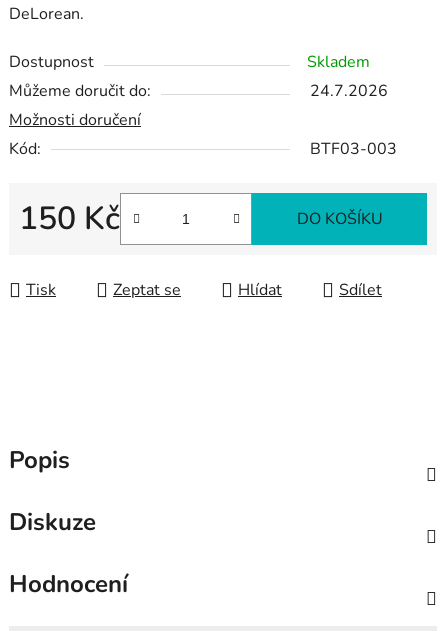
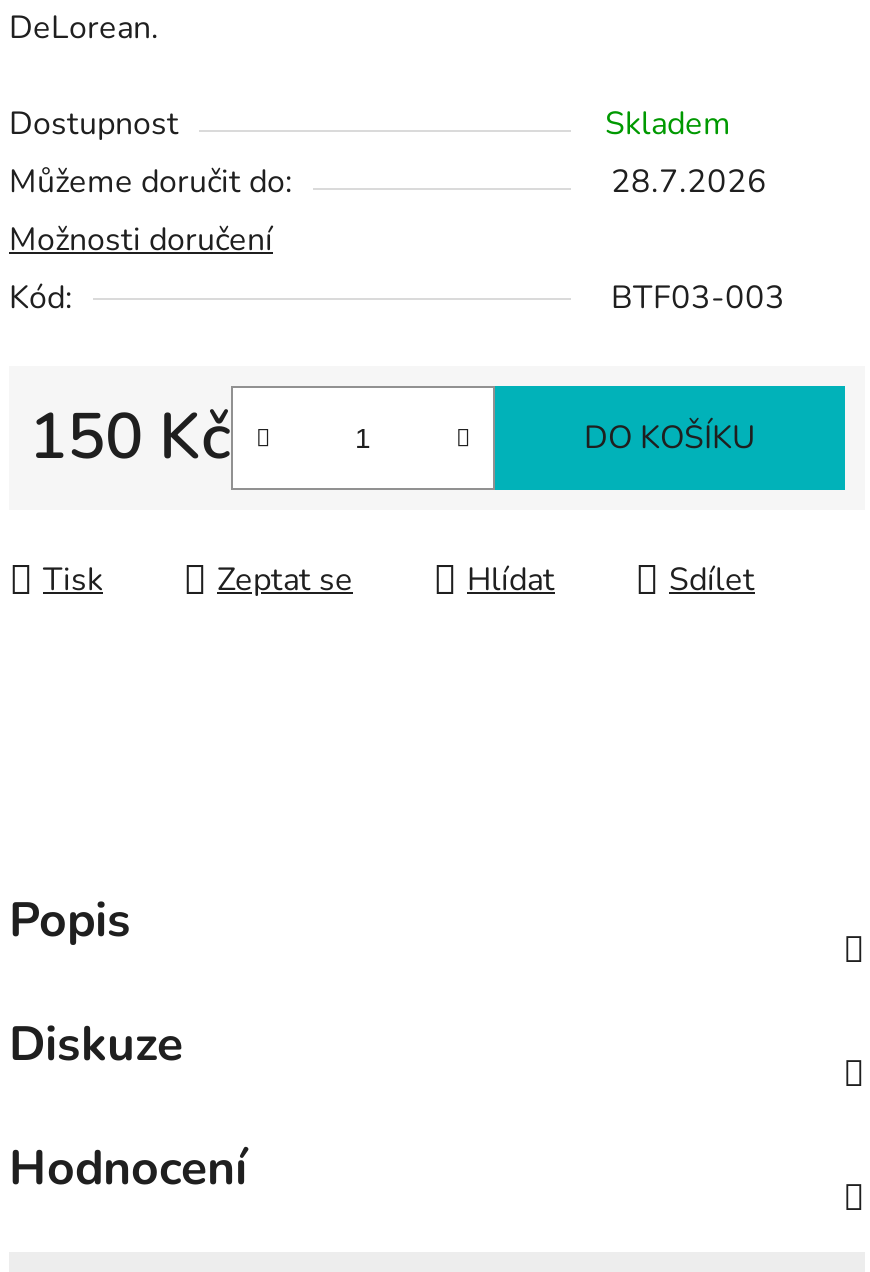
- 24.7.2026
+ 28.7.2026
